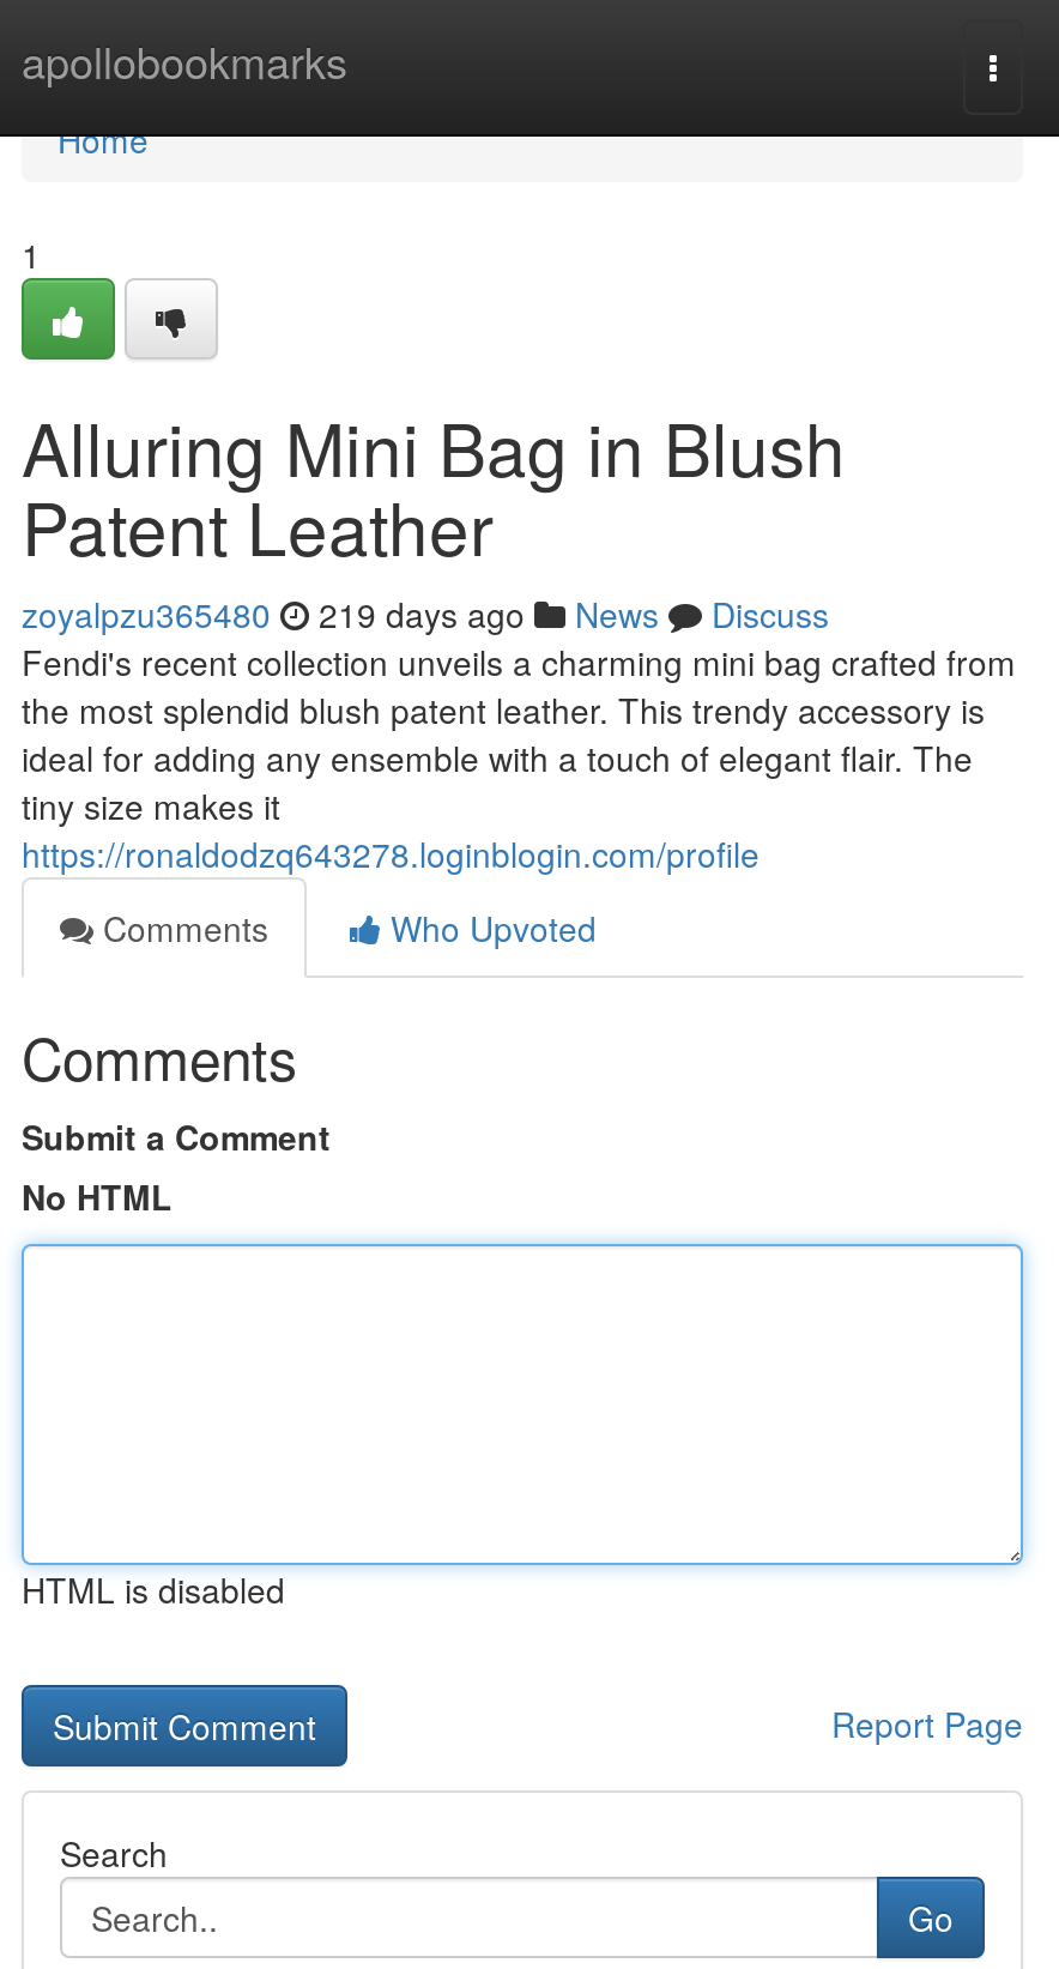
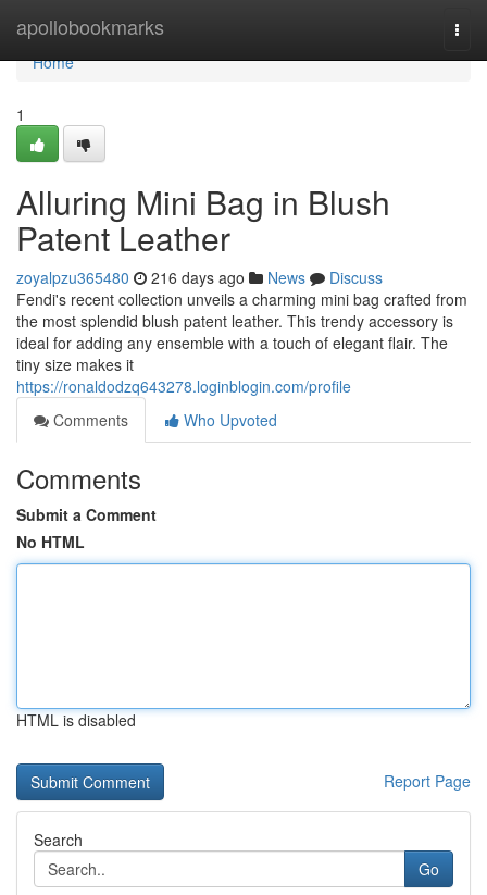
- zoyalpzu365480 219 days ago News Discuss
+ zoyalpzu365480 216 days ago News Discuss
